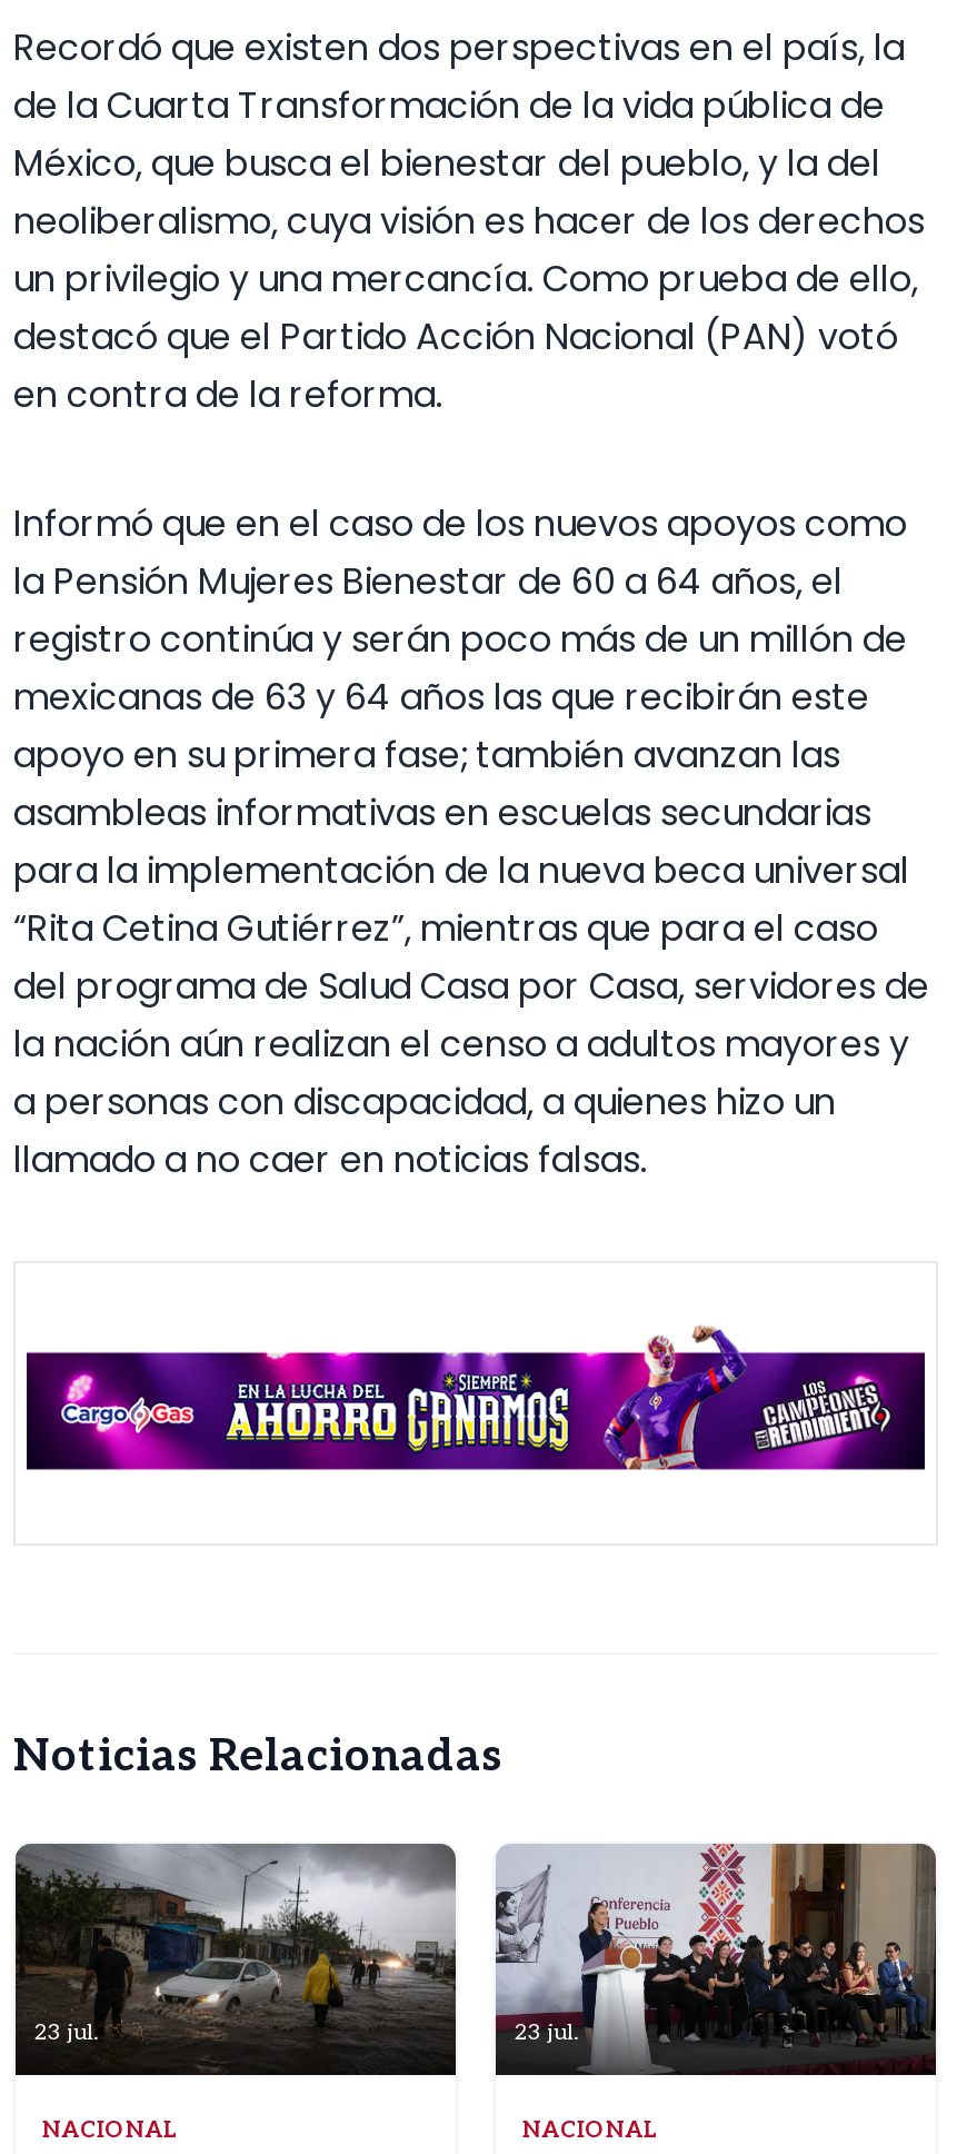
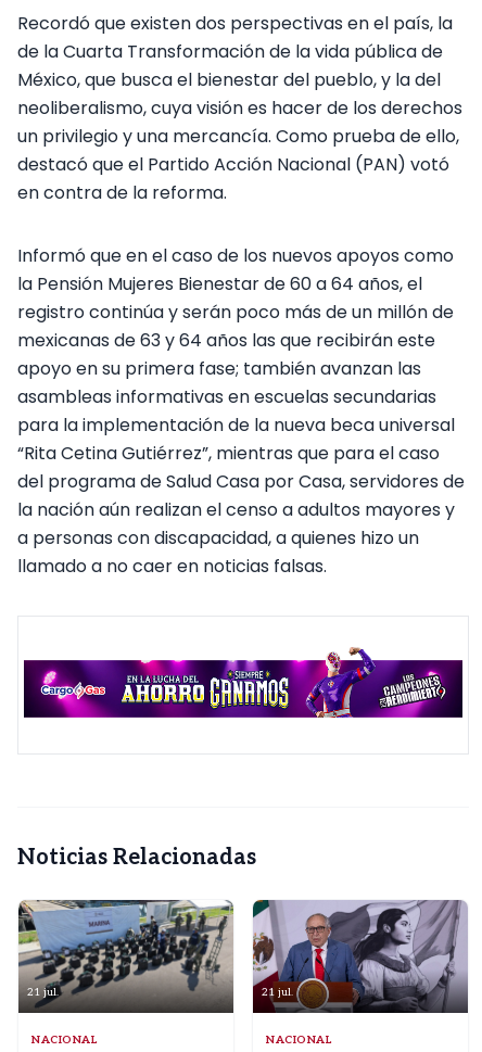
- [image]
- 23 jul.
+ [image]
+ 21 jul.

- [image]
- 23 jul.
+ [image]
+ 21 jul.
